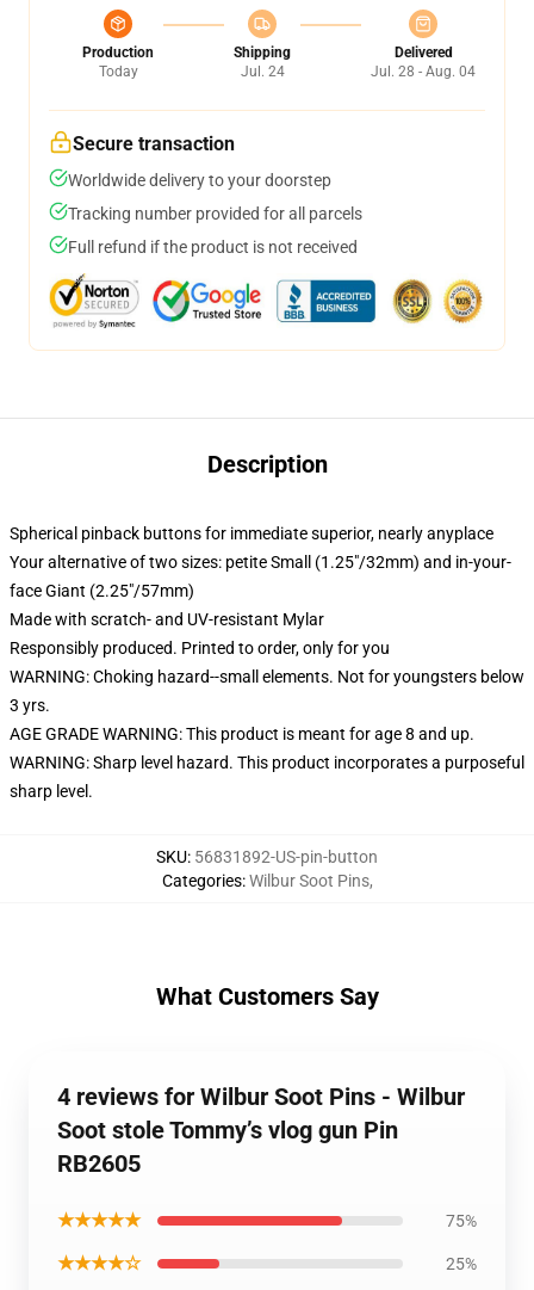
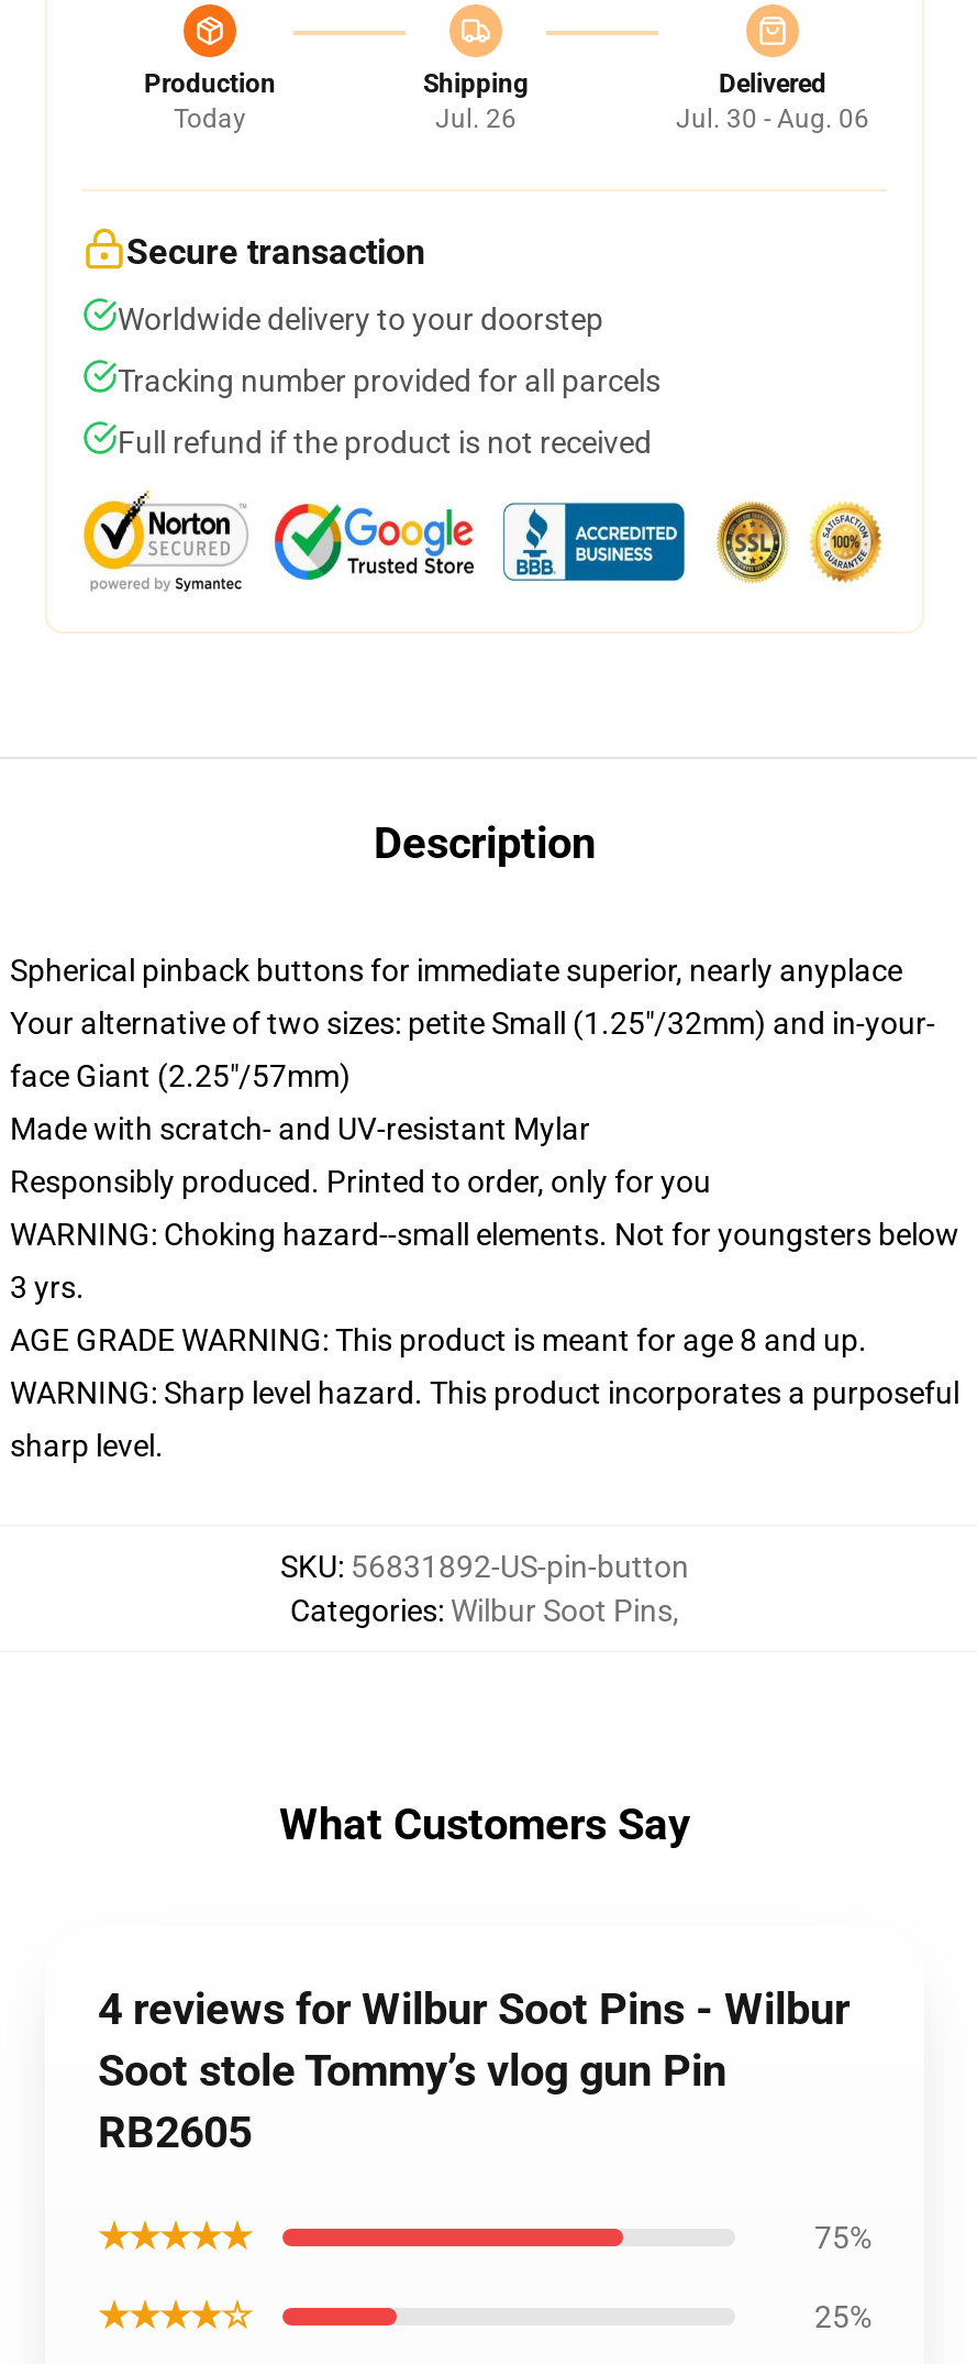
- Jul. 24
+ Jul. 26

- Jul. 28 - Aug. 04
+ Jul. 30 - Aug. 06
